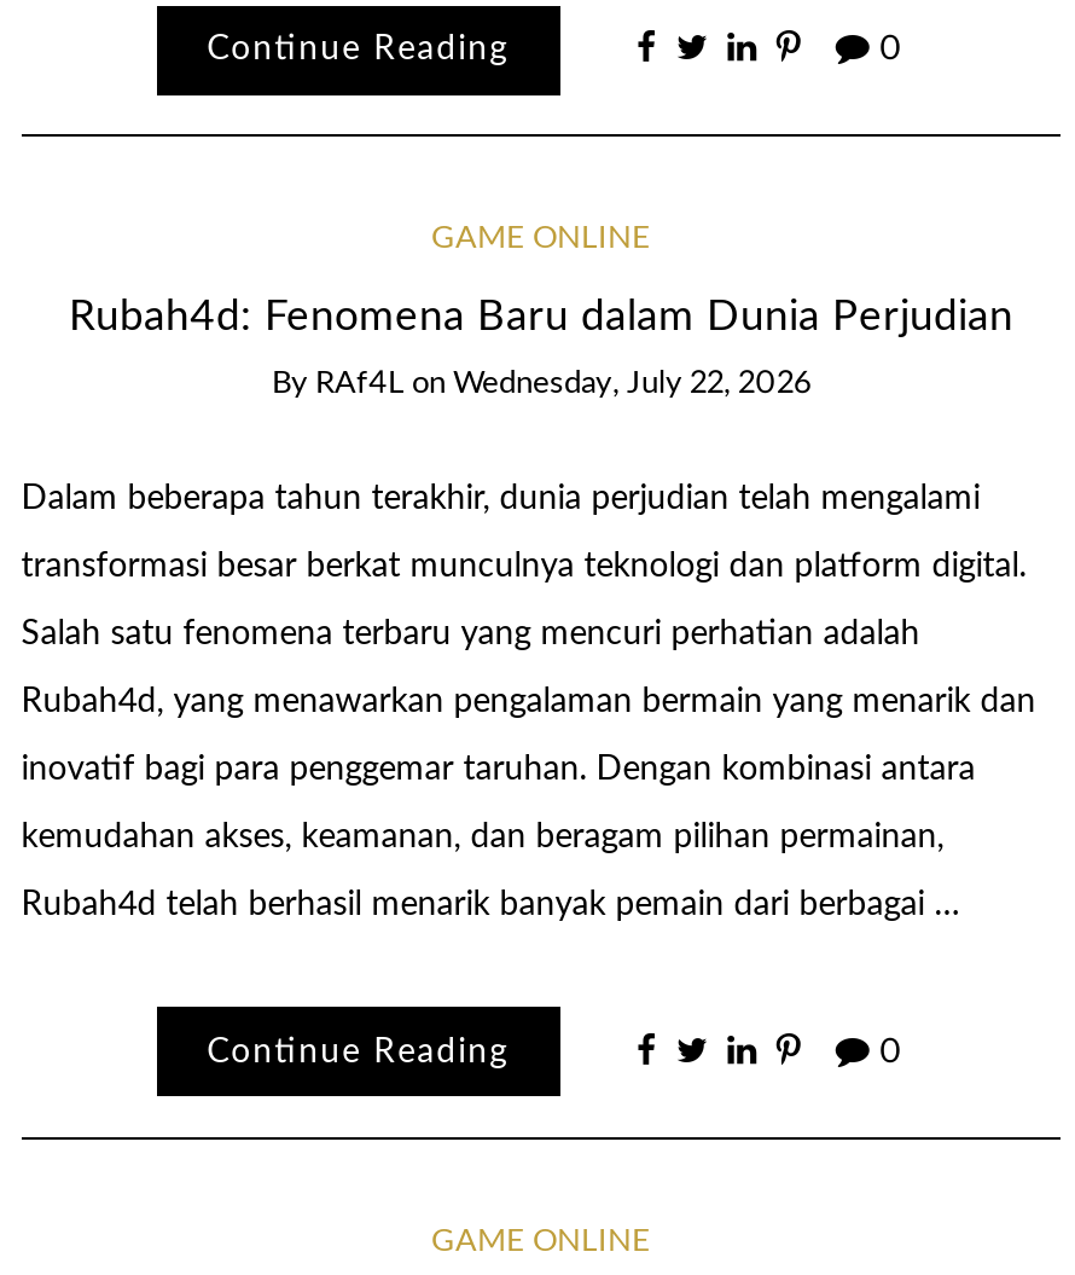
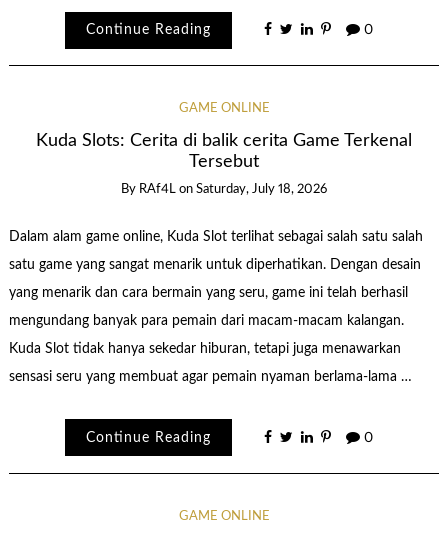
- Rubah4d: Fenomena Baru dalam Dunia Perjudian
- By RAf4L on Wednesday, July 22, 2026
- Dalam beberapa tahun terakhir, dunia perjudian telah mengalami
- transformasi besar berkat munculnya teknologi dan platform digital.
- Salah satu fenomena terbaru yang mencuri perhatian adalah
- Rubah4d, yang menawarkan pengalaman bermain yang menarik dan
- inovatif bagi para penggemar taruhan. Dengan kombinasi antara
- kemudahan akses, keamanan, dan beragam pilihan permainan,
- Rubah4d telah berhasil menarik banyak pemain dari berbagai …
+ Kuda Slots: Cerita di balik cerita Game Terkenal
+ Tersebut
+ By RAf4L on Saturday, July 18, 2026
+ Dalam alam game online, Kuda Slot terlihat sebagai salah satu salah
+ satu game yang sangat menarik untuk diperhatikan. Dengan desain
+ yang menarik dan cara bermain yang seru, game ini telah berhasil
+ mengundang banyak para pemain dari macam-macam kalangan.
+ Kuda Slot tidak hanya sekedar hiburan, tetapi juga menawarkan
+ sensasi seru yang membuat agar pemain nyaman berlama-lama …
